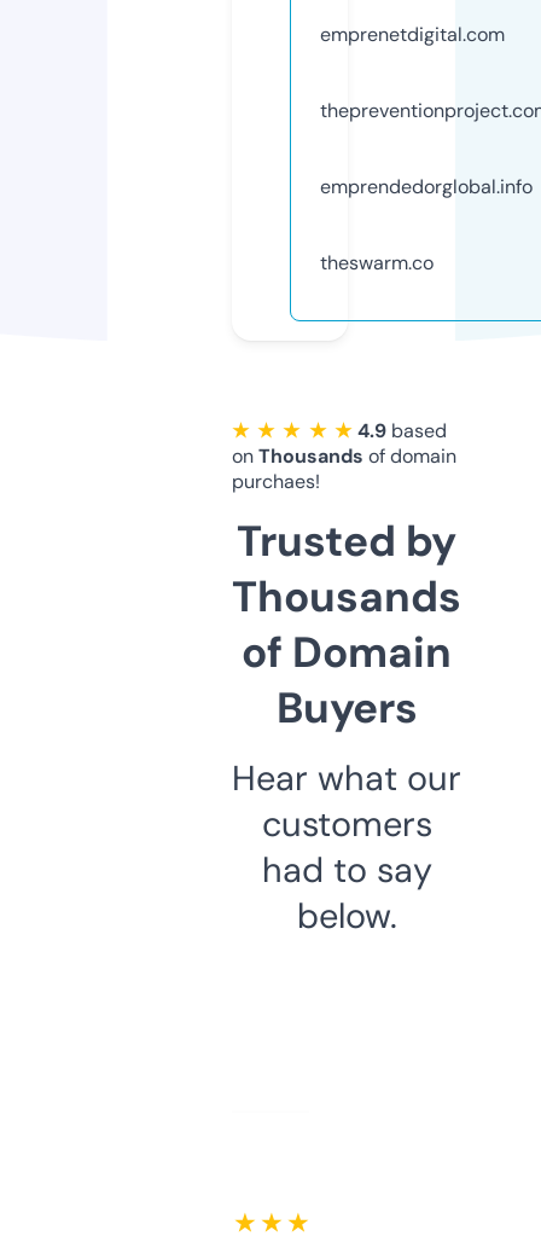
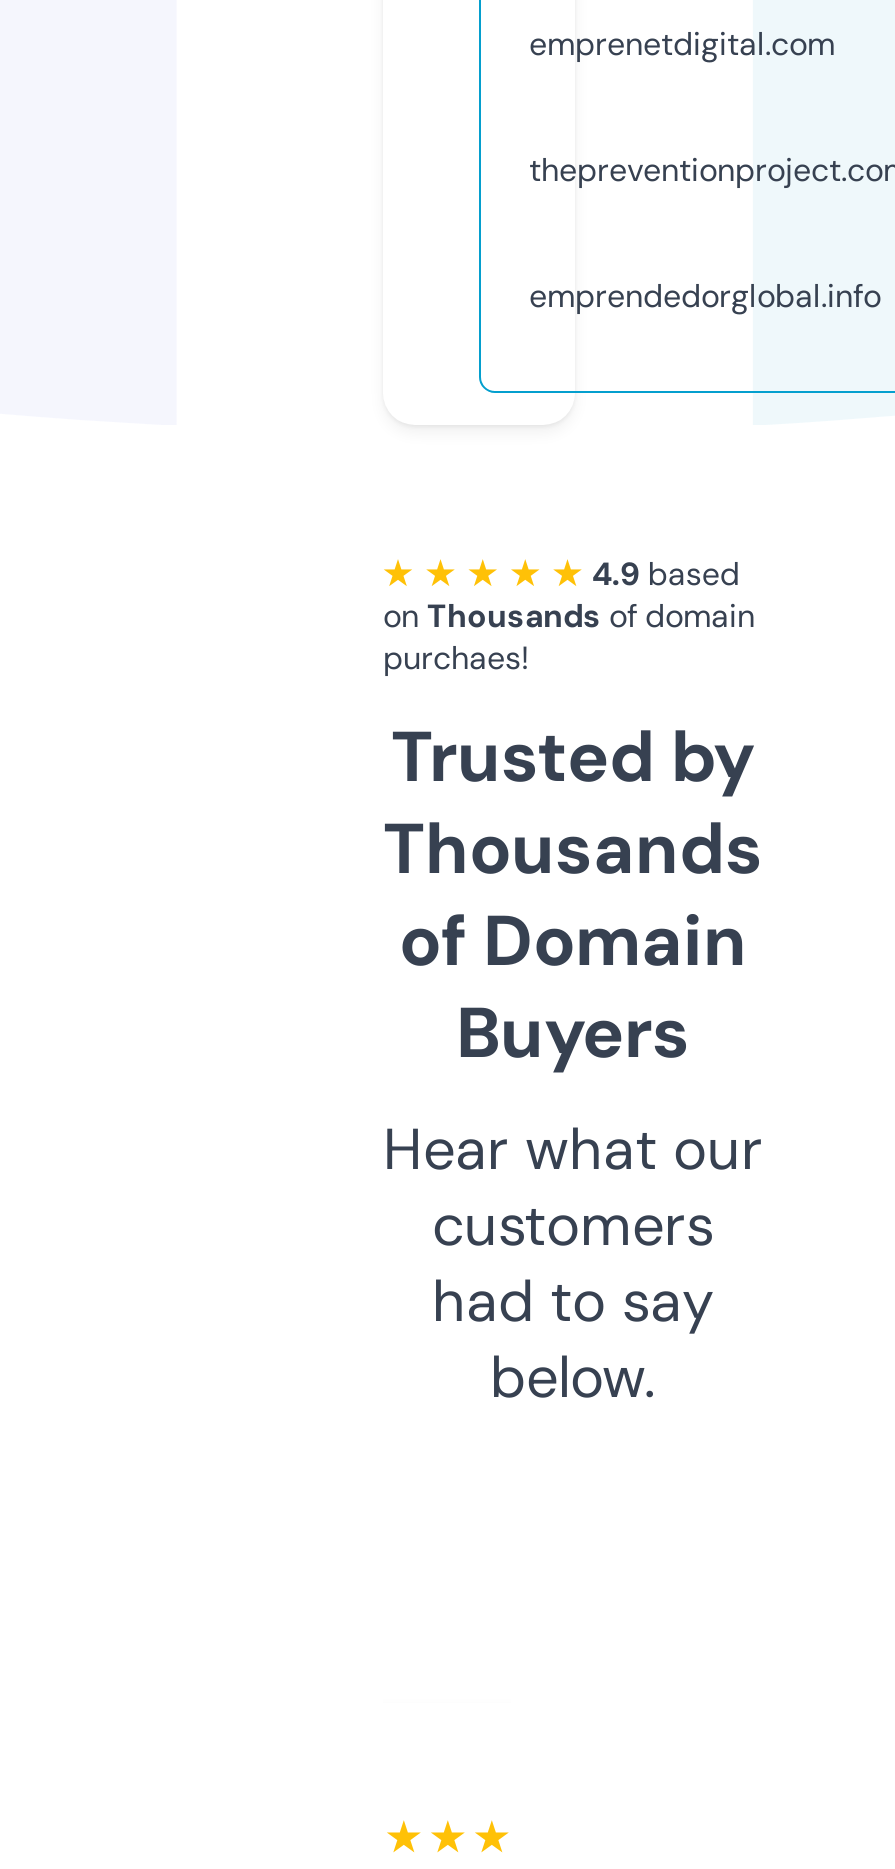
- theswarm.co
